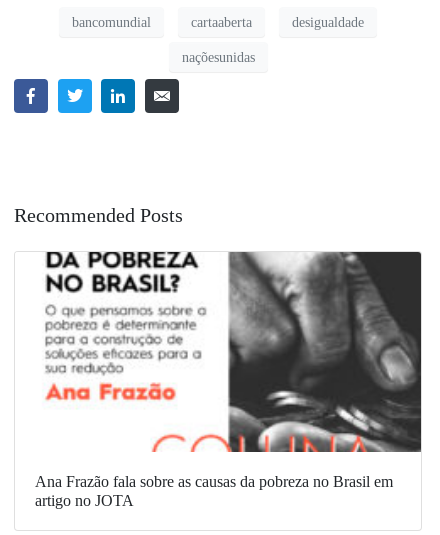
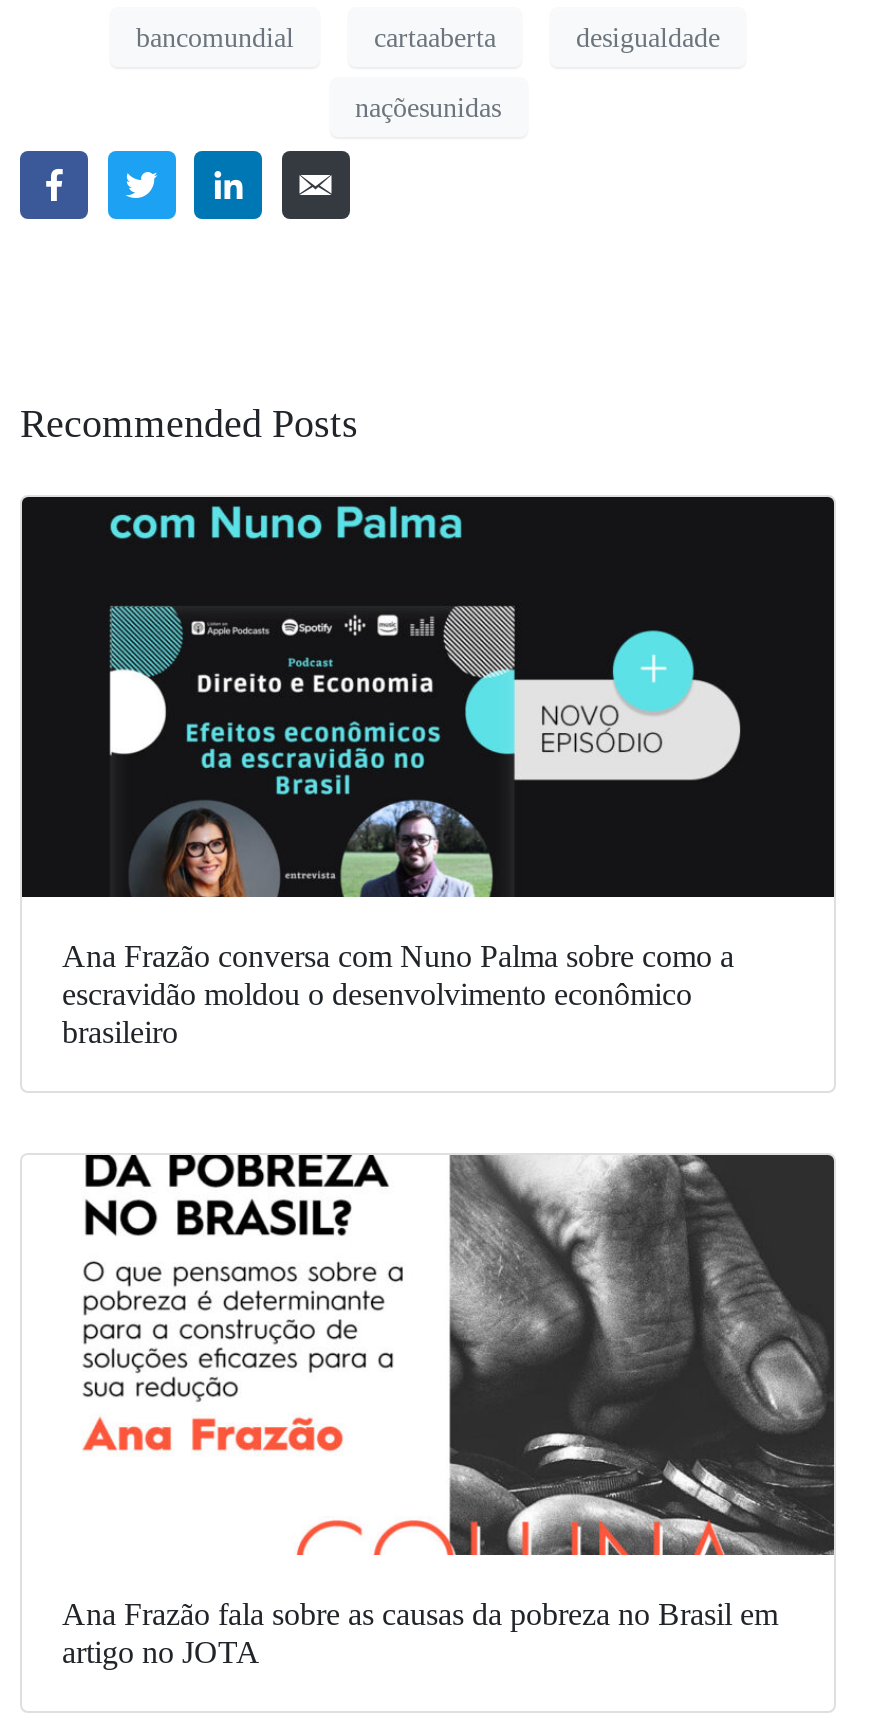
+ [image]
+ Ana Frazão conversa com Nuno Palma sobre como a
+ escravidão moldou o desenvolvimento econômico
+ brasileiro
